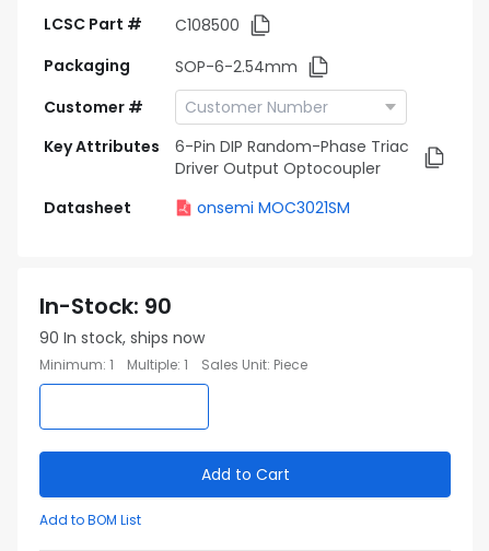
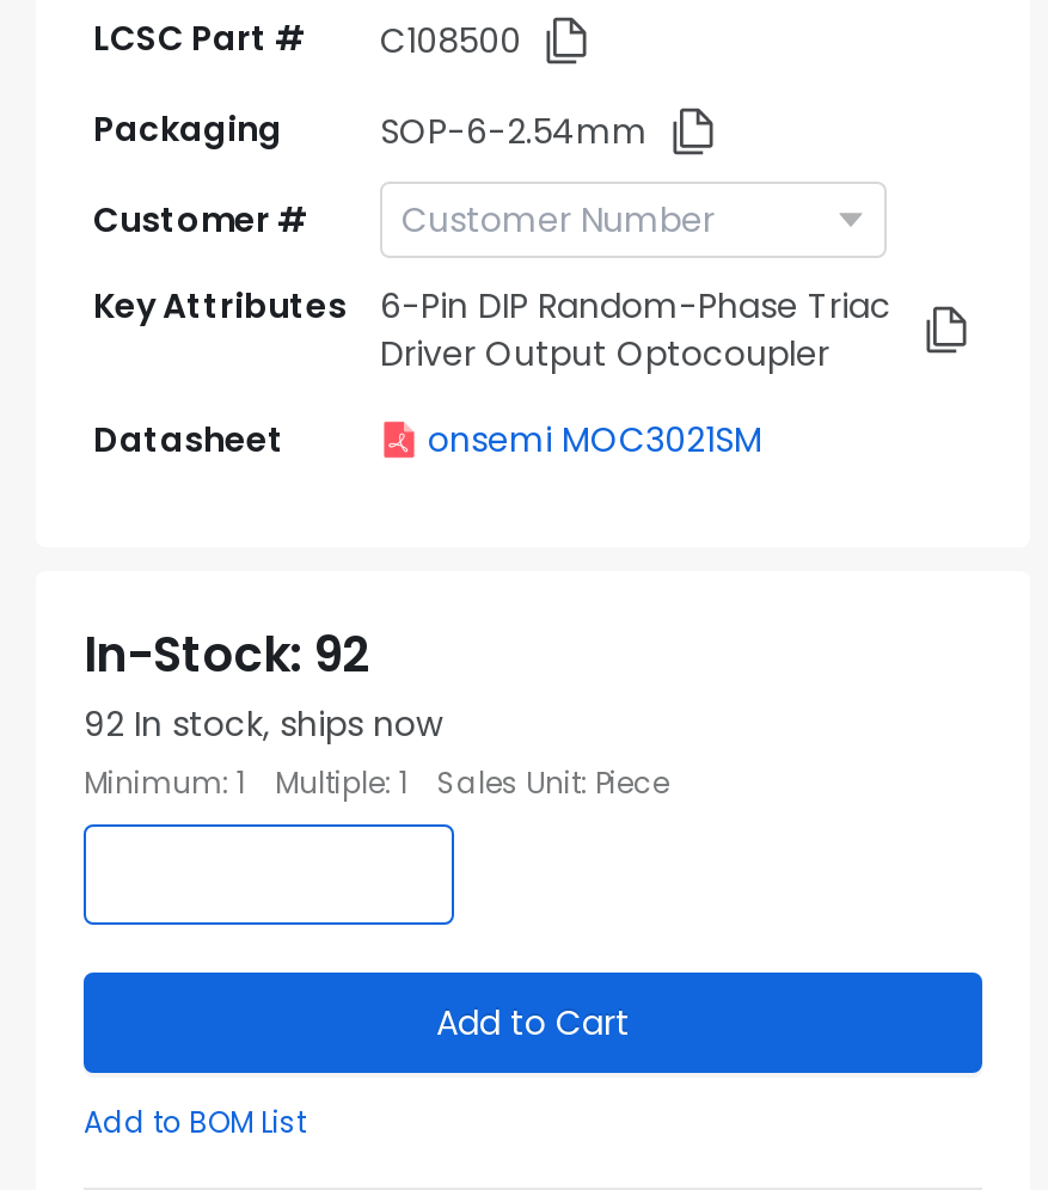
- In-Stock: 90
+ In-Stock: 92

- 90 In stock, ships now
+ 92 In stock, ships now
